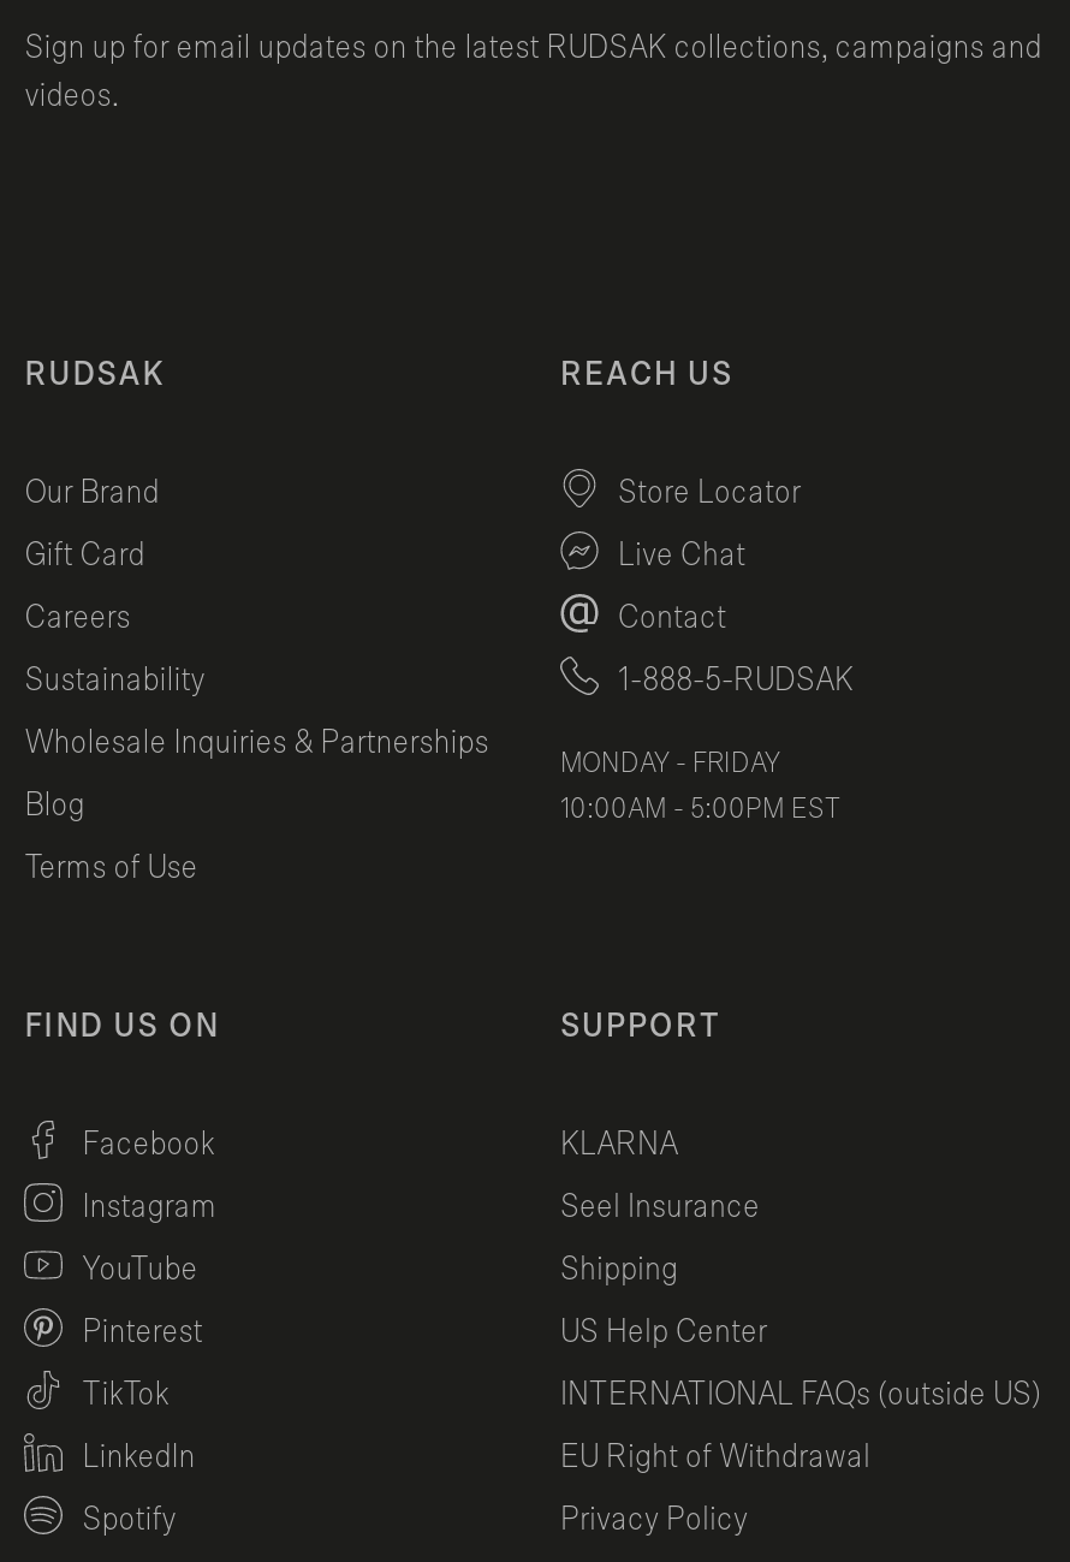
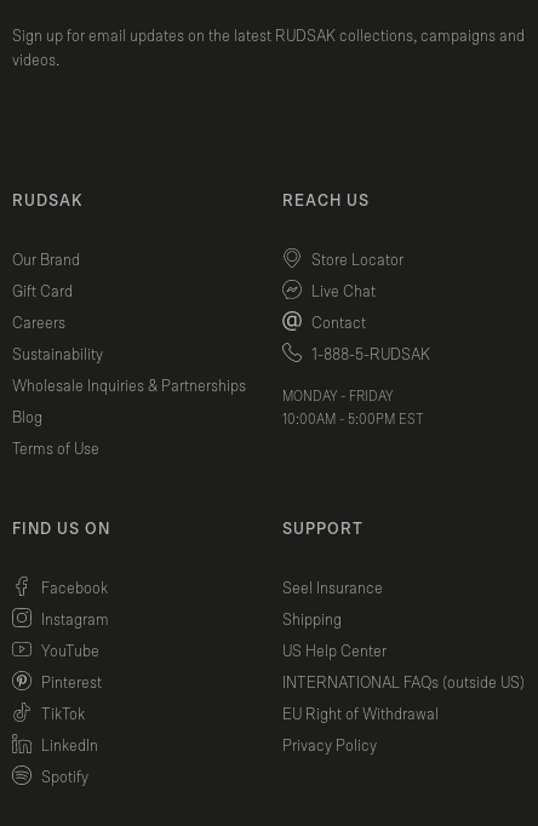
- KLARNA

moved up: Seel Insurance | Shipping | US Help Center | INTERNATIONAL FAQs (outside US) | EU Right of Withdrawal | Privacy Policy
